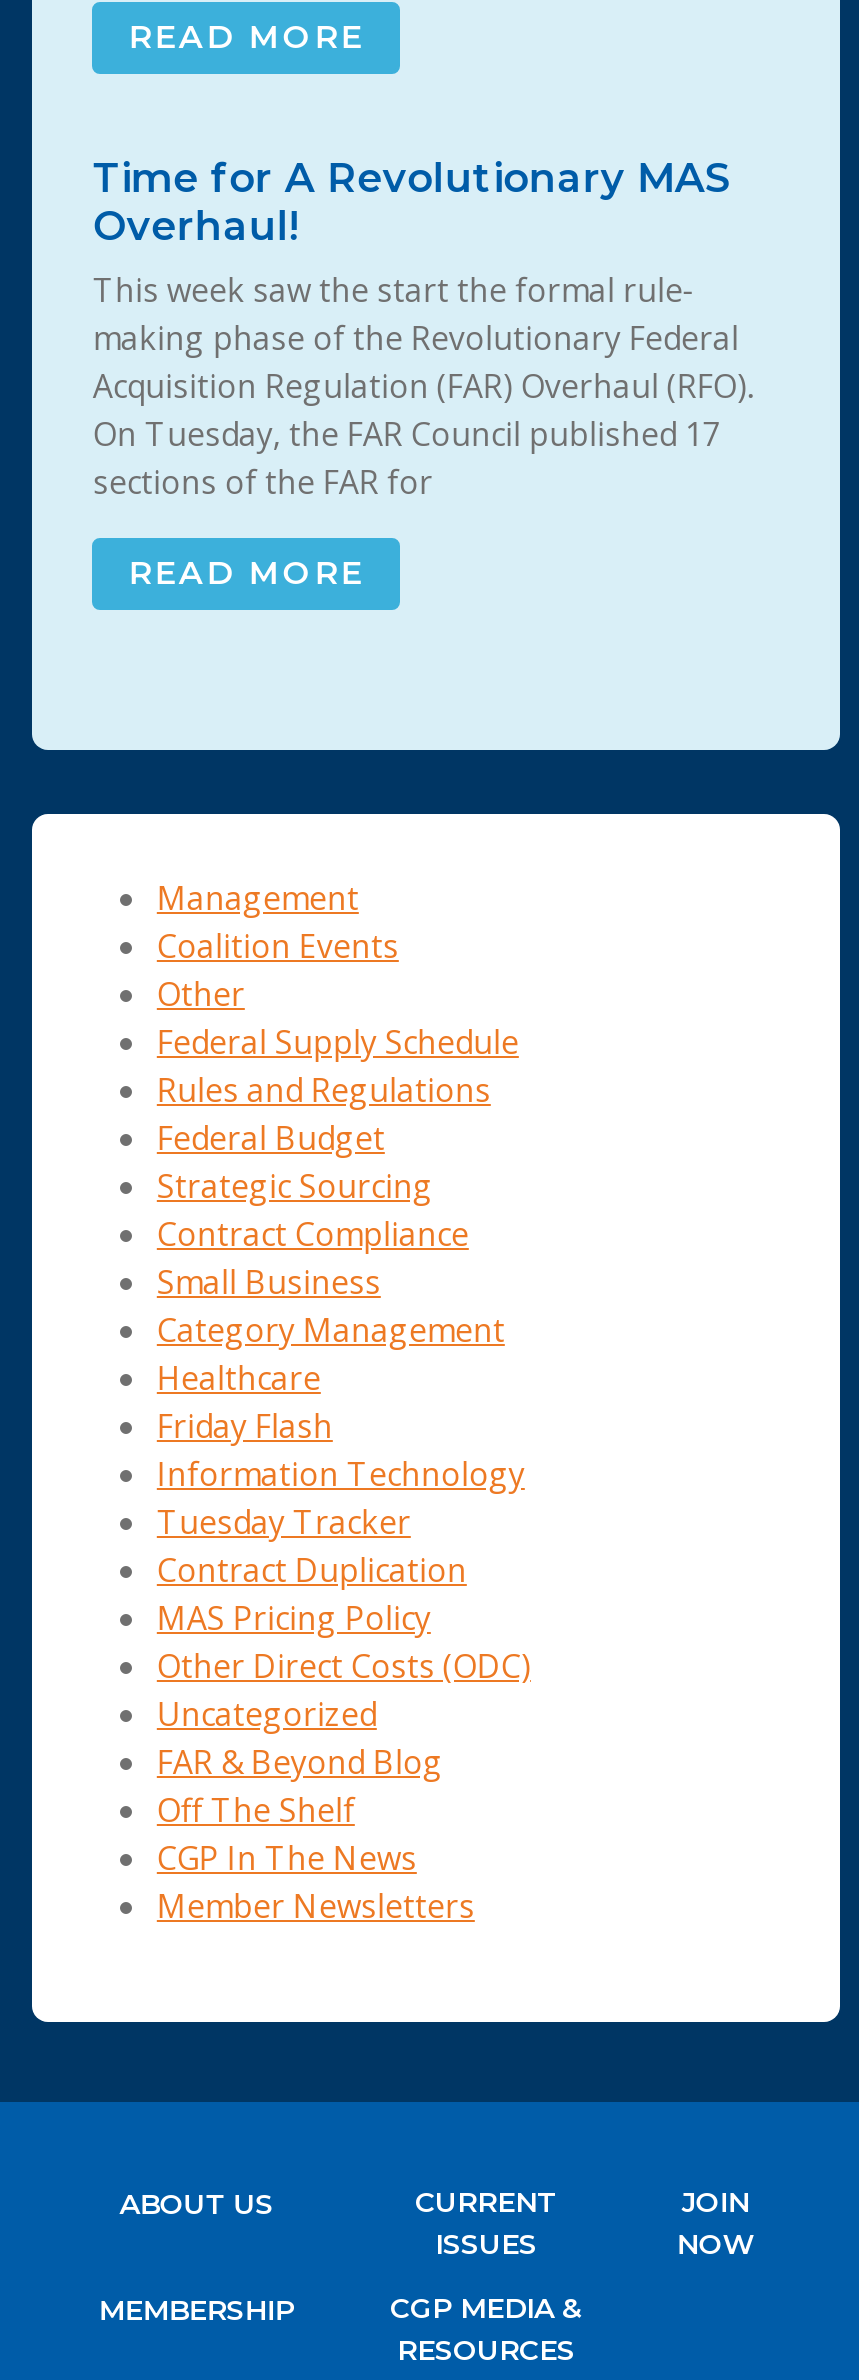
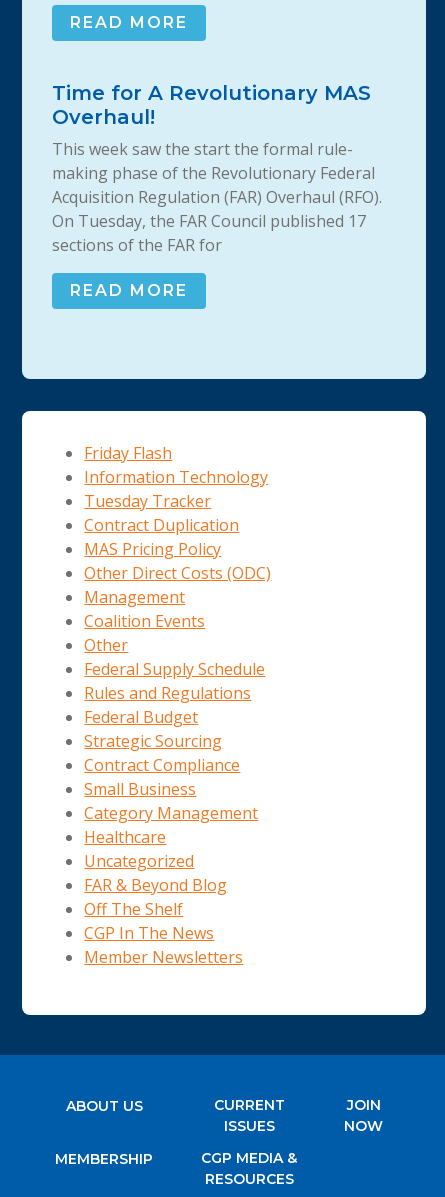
moved down: Management | Coalition Events | Other | ... | Category Management | Healthcare

moved up: Friday Flash | Information Technology | Tuesday Tracker | Contract Duplication | MAS Pricing Policy | Other Direct Costs (ODC)
